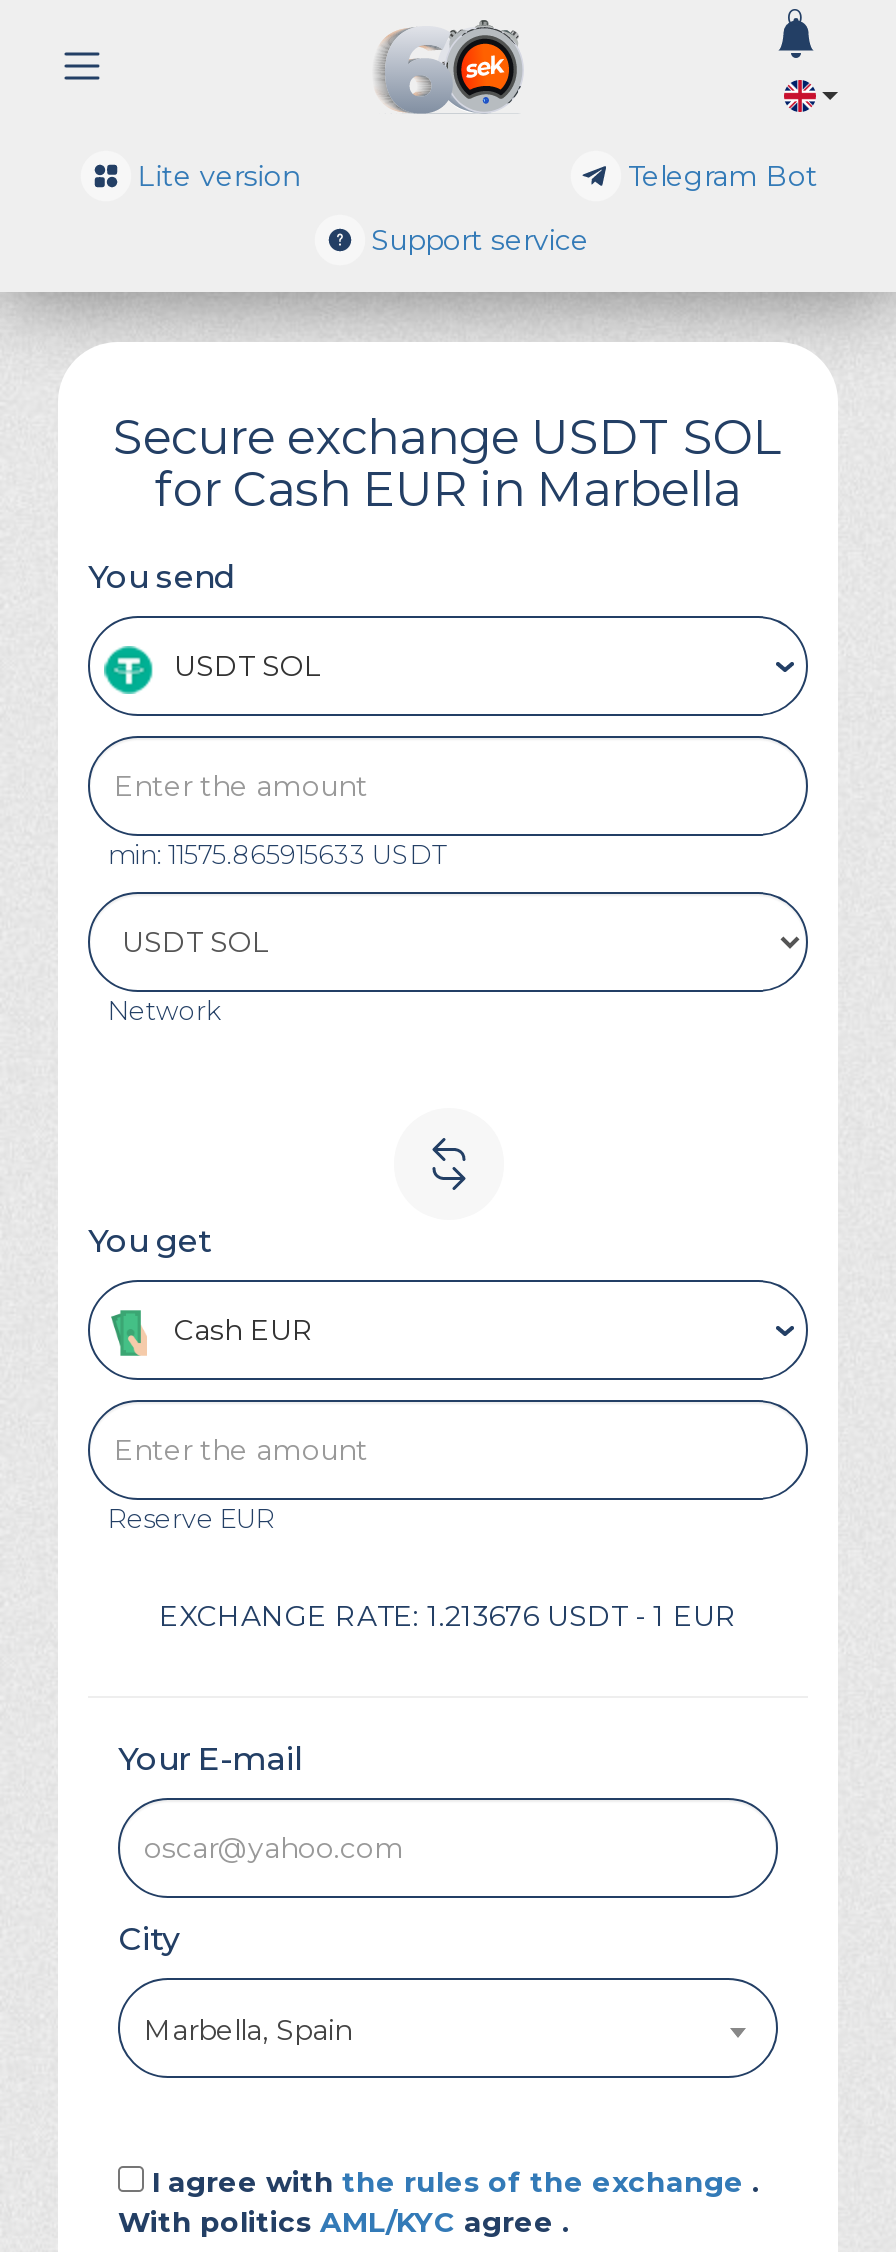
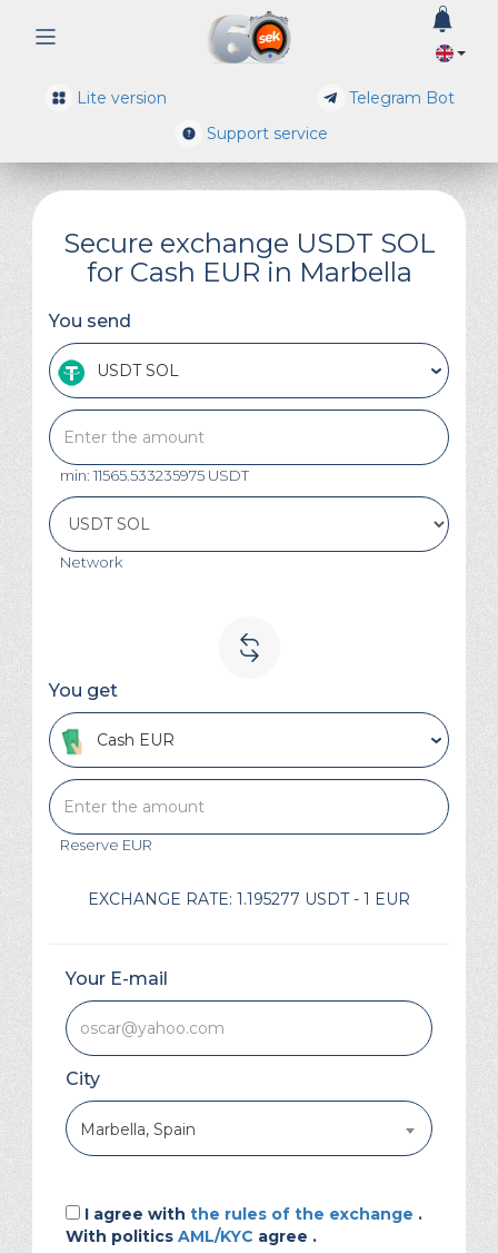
- min: 11575.865915633 USDT
+ min: 11565.533235975 USDT

- EXCHANGE RATE: 1.213676 USDT - 1 EUR
+ EXCHANGE RATE: 1.195277 USDT - 1 EUR
